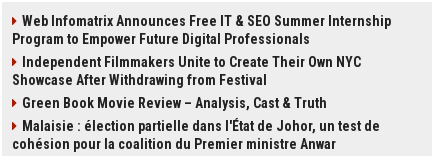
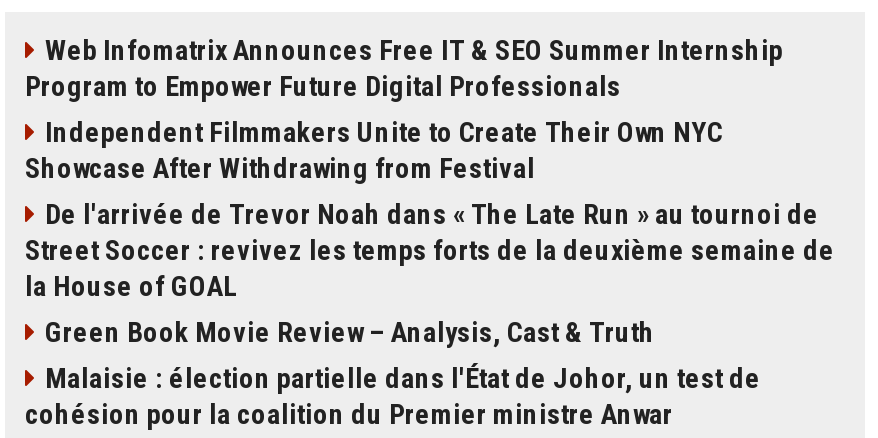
+ De l'arrivée de Trevor Noah dans « The Late Run » au tournoi de
+ Street Soccer : revivez les temps forts de la deuxième semaine de
+ la House of GOAL
